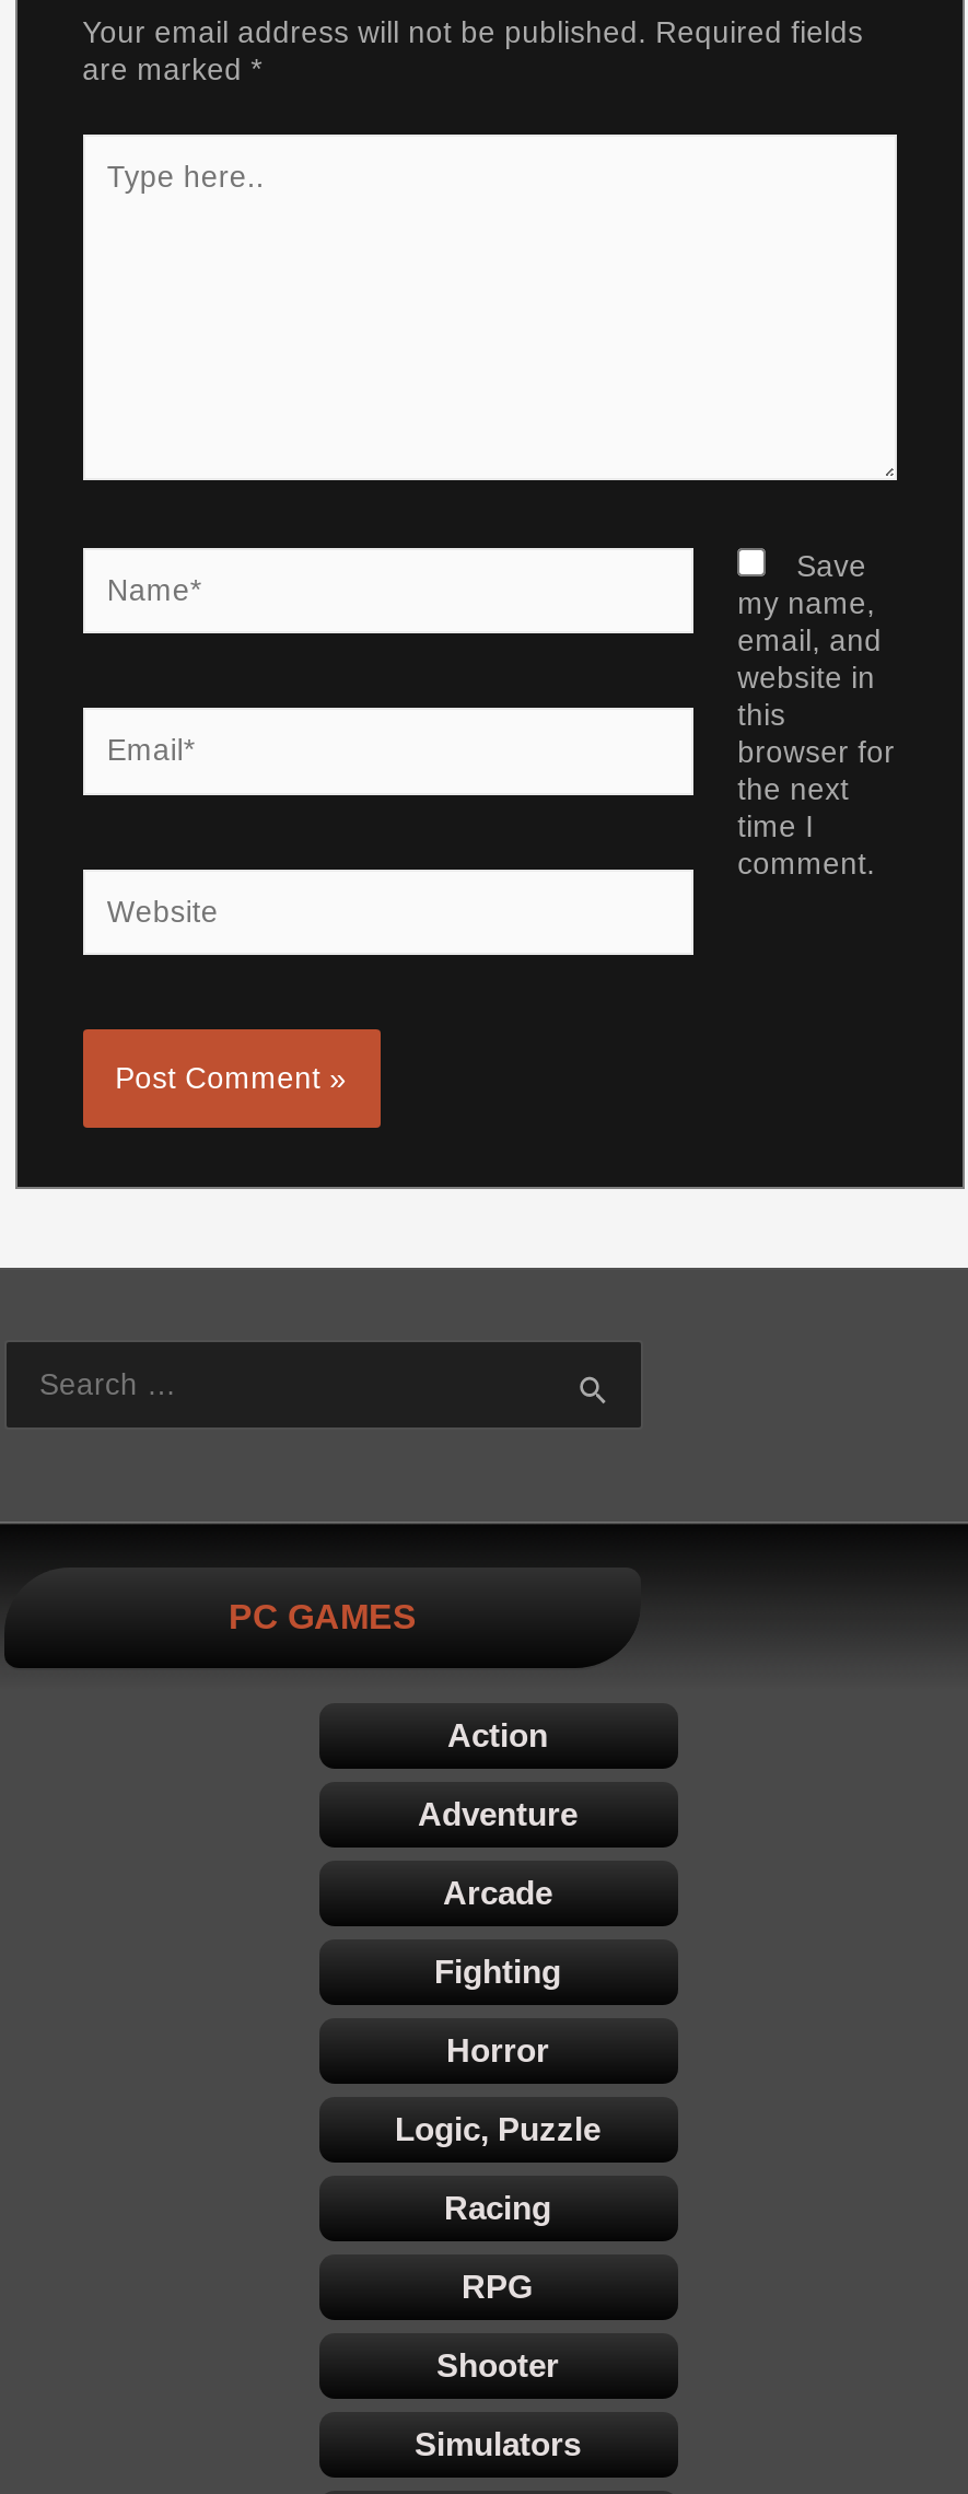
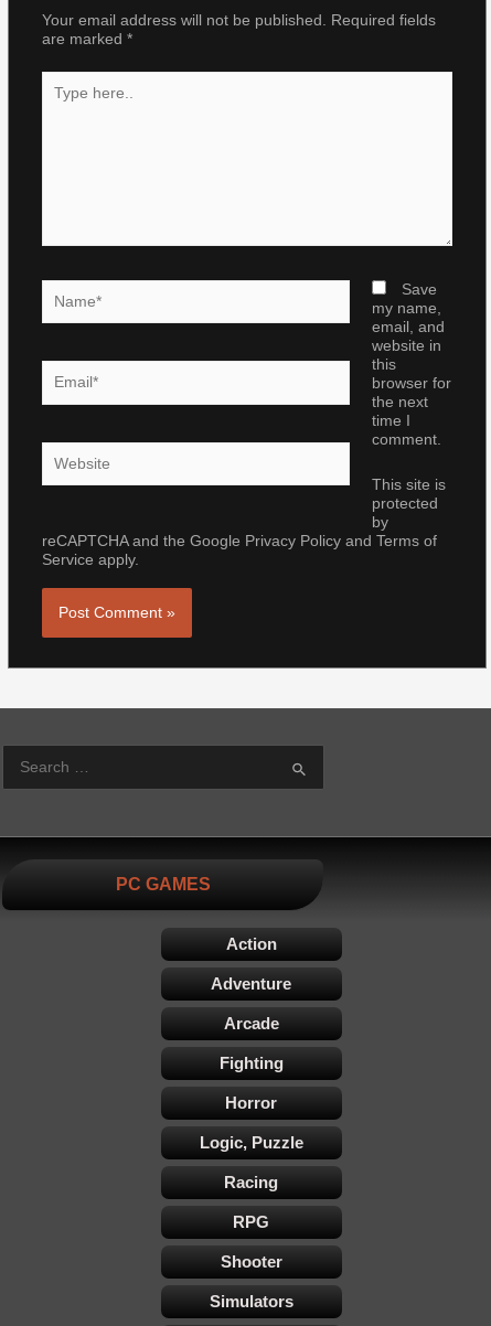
+ This site is
+ protected
+ by
+ reCAPTCHA and the Google Privacy Policy and Terms of
+ Service apply.
